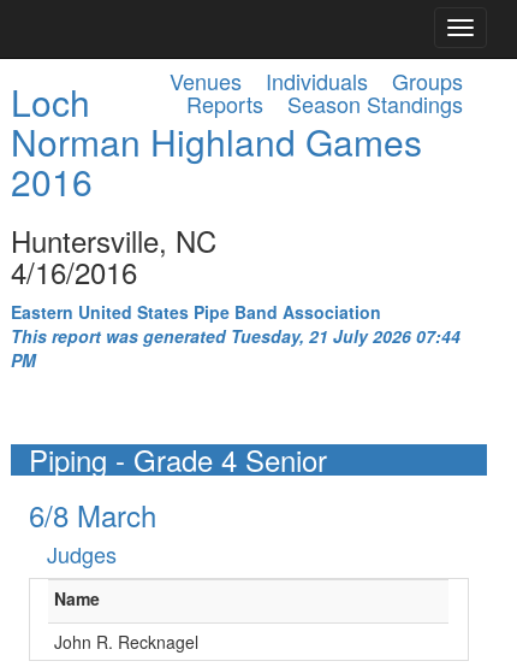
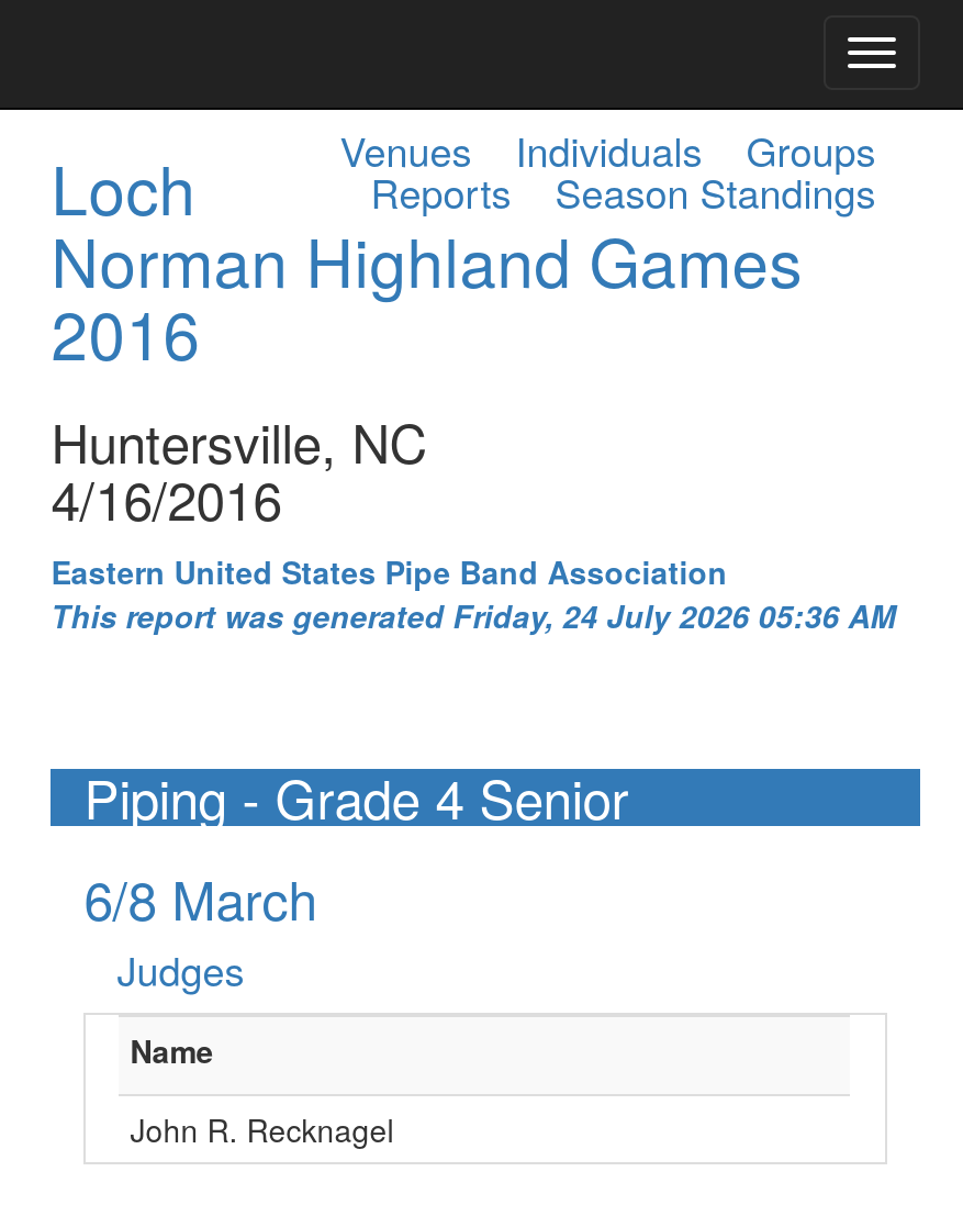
- This report was generated Tuesday, 21 July 2026 07:44
- PM
+ This report was generated Friday, 24 July 2026 05:36 AM
